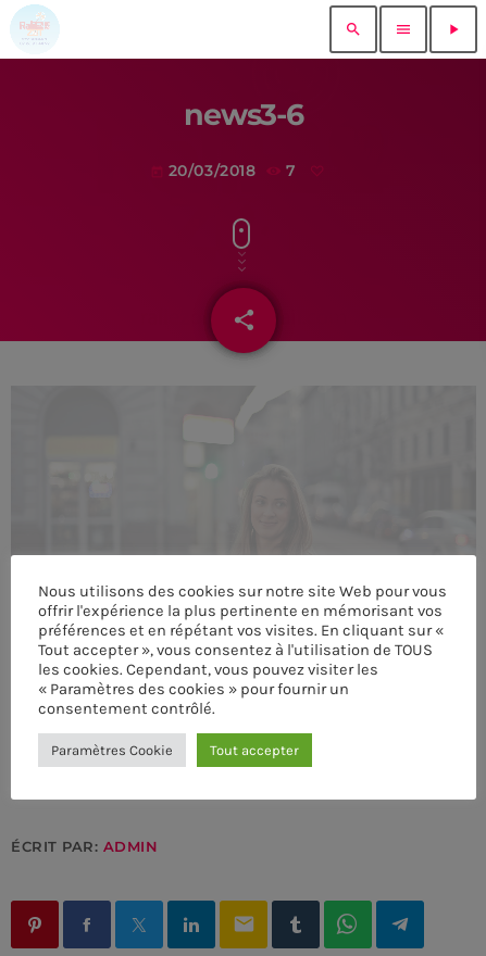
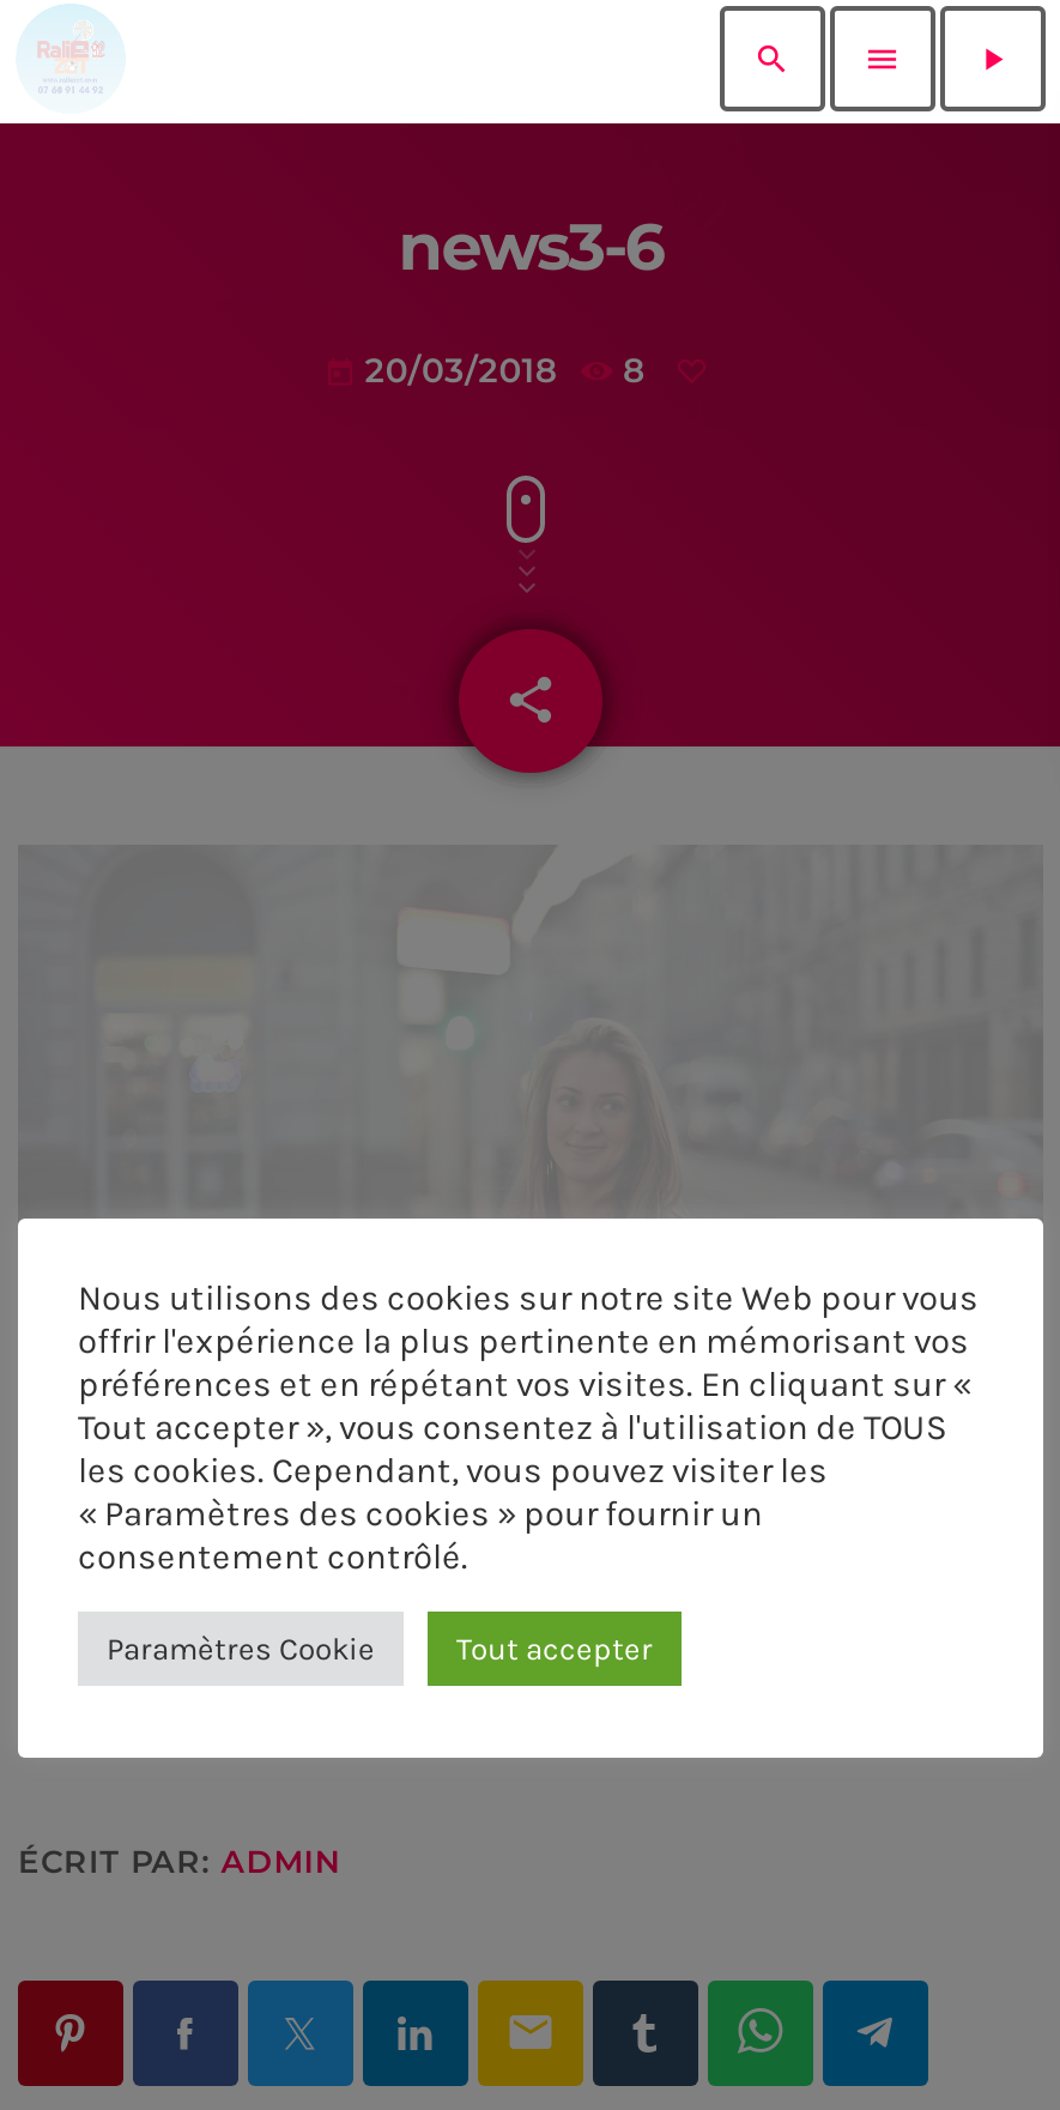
- 7
+ 8
